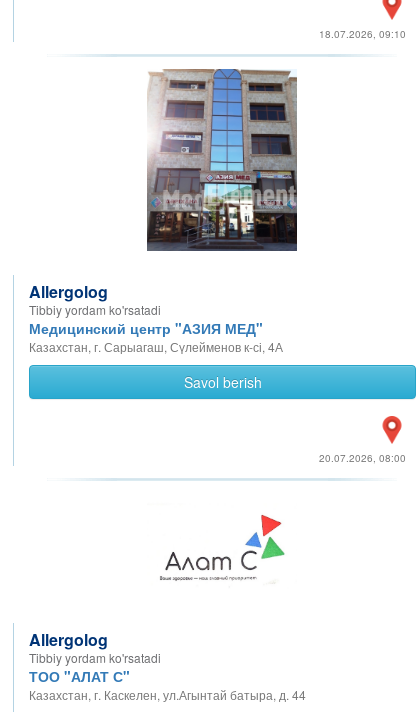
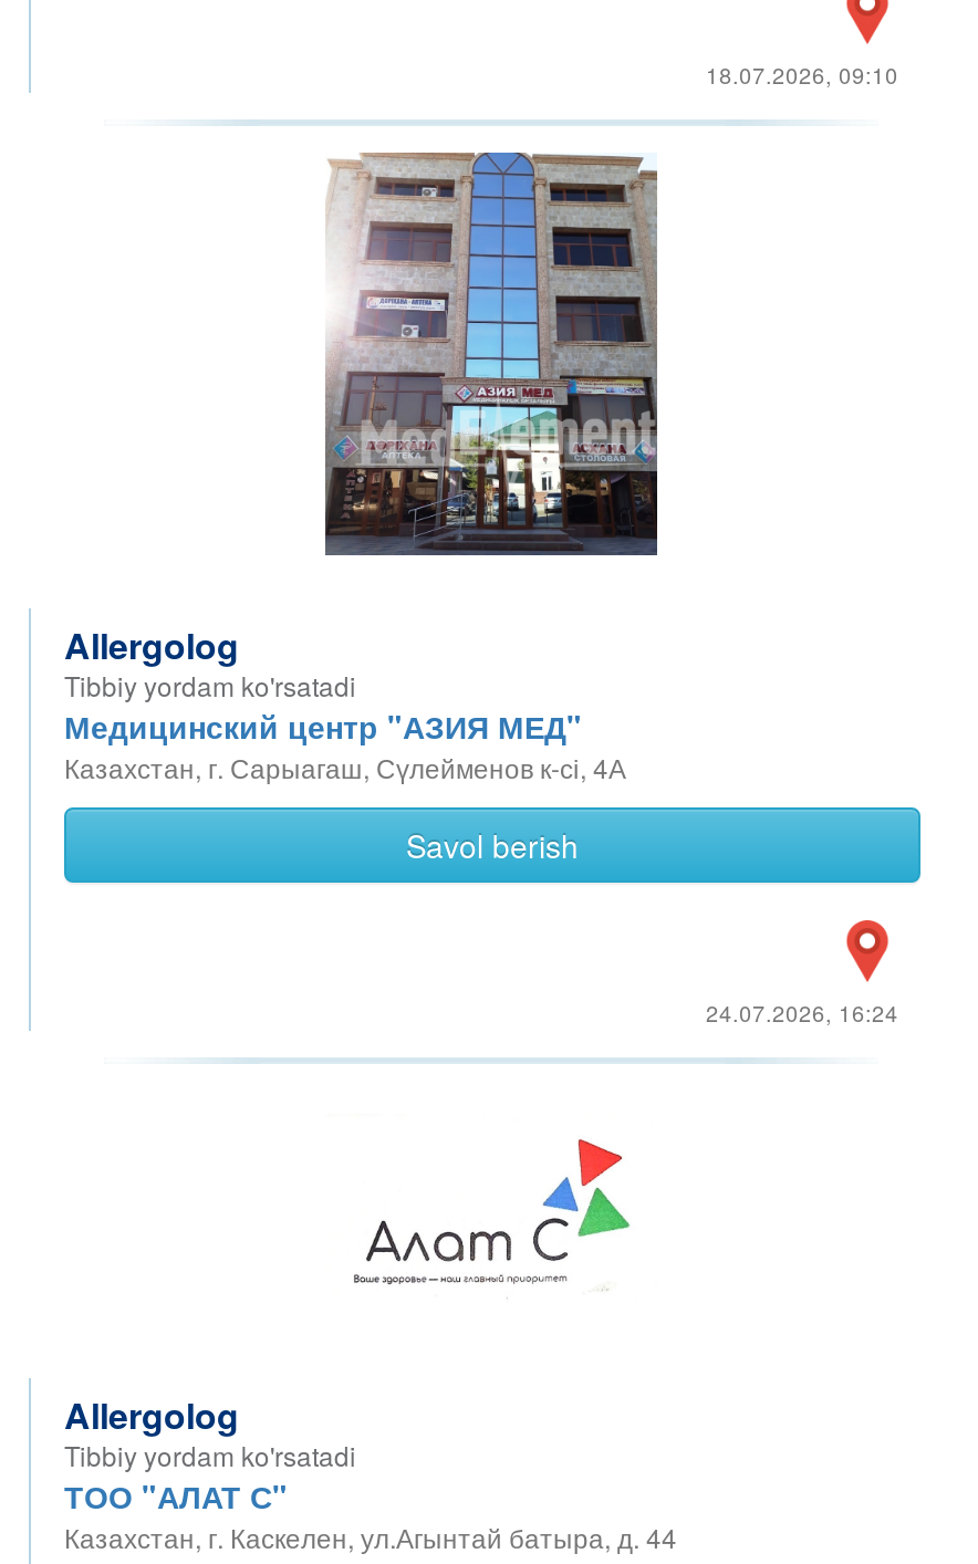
- 20.07.2026, 08:00
+ 24.07.2026, 16:24
